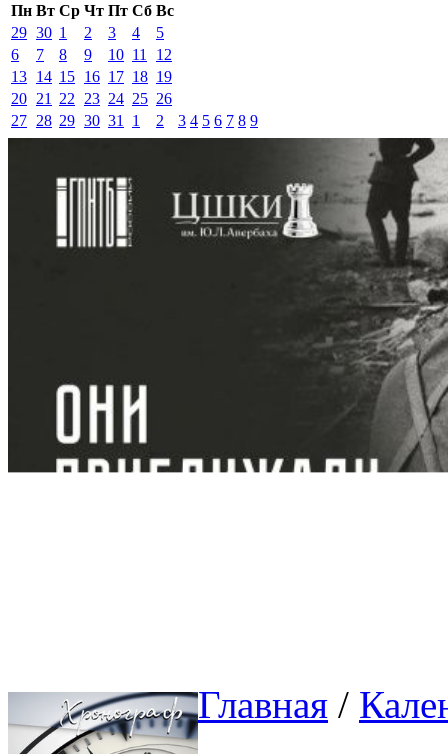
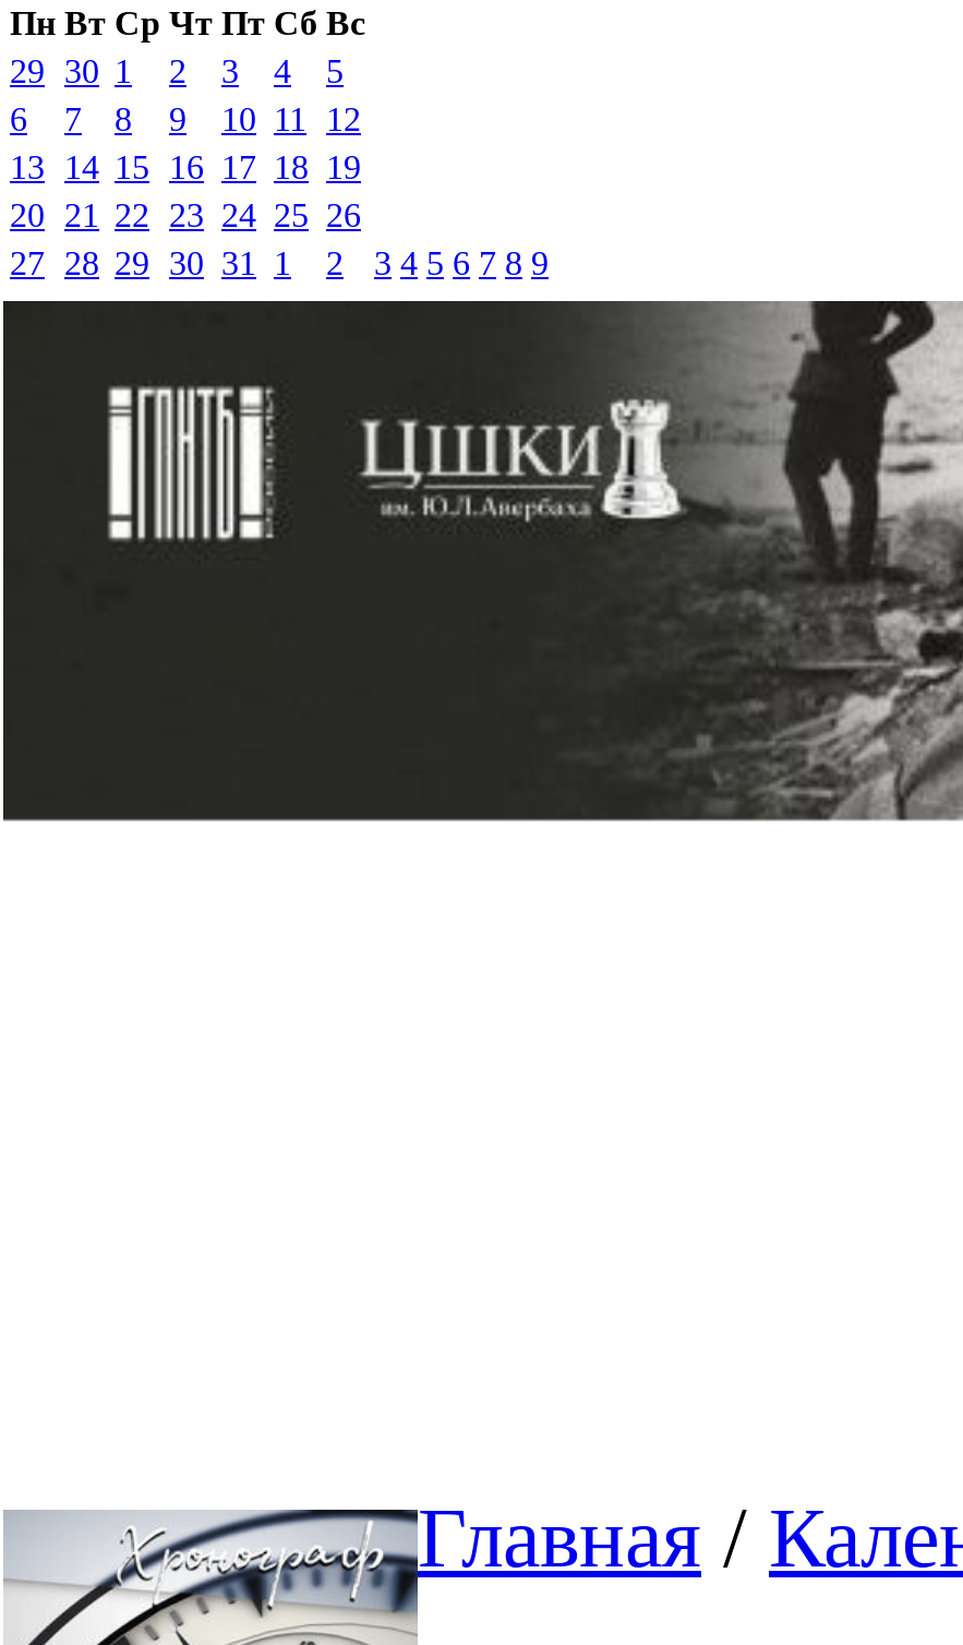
- [image]
